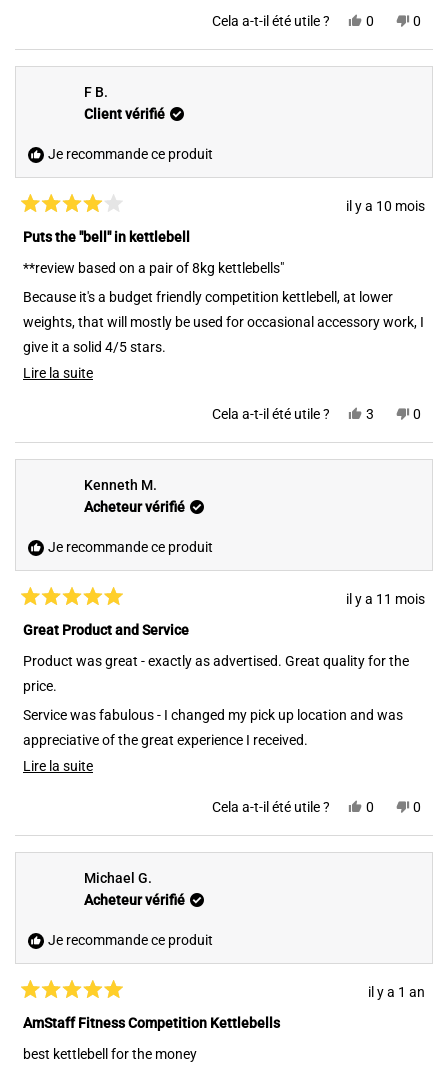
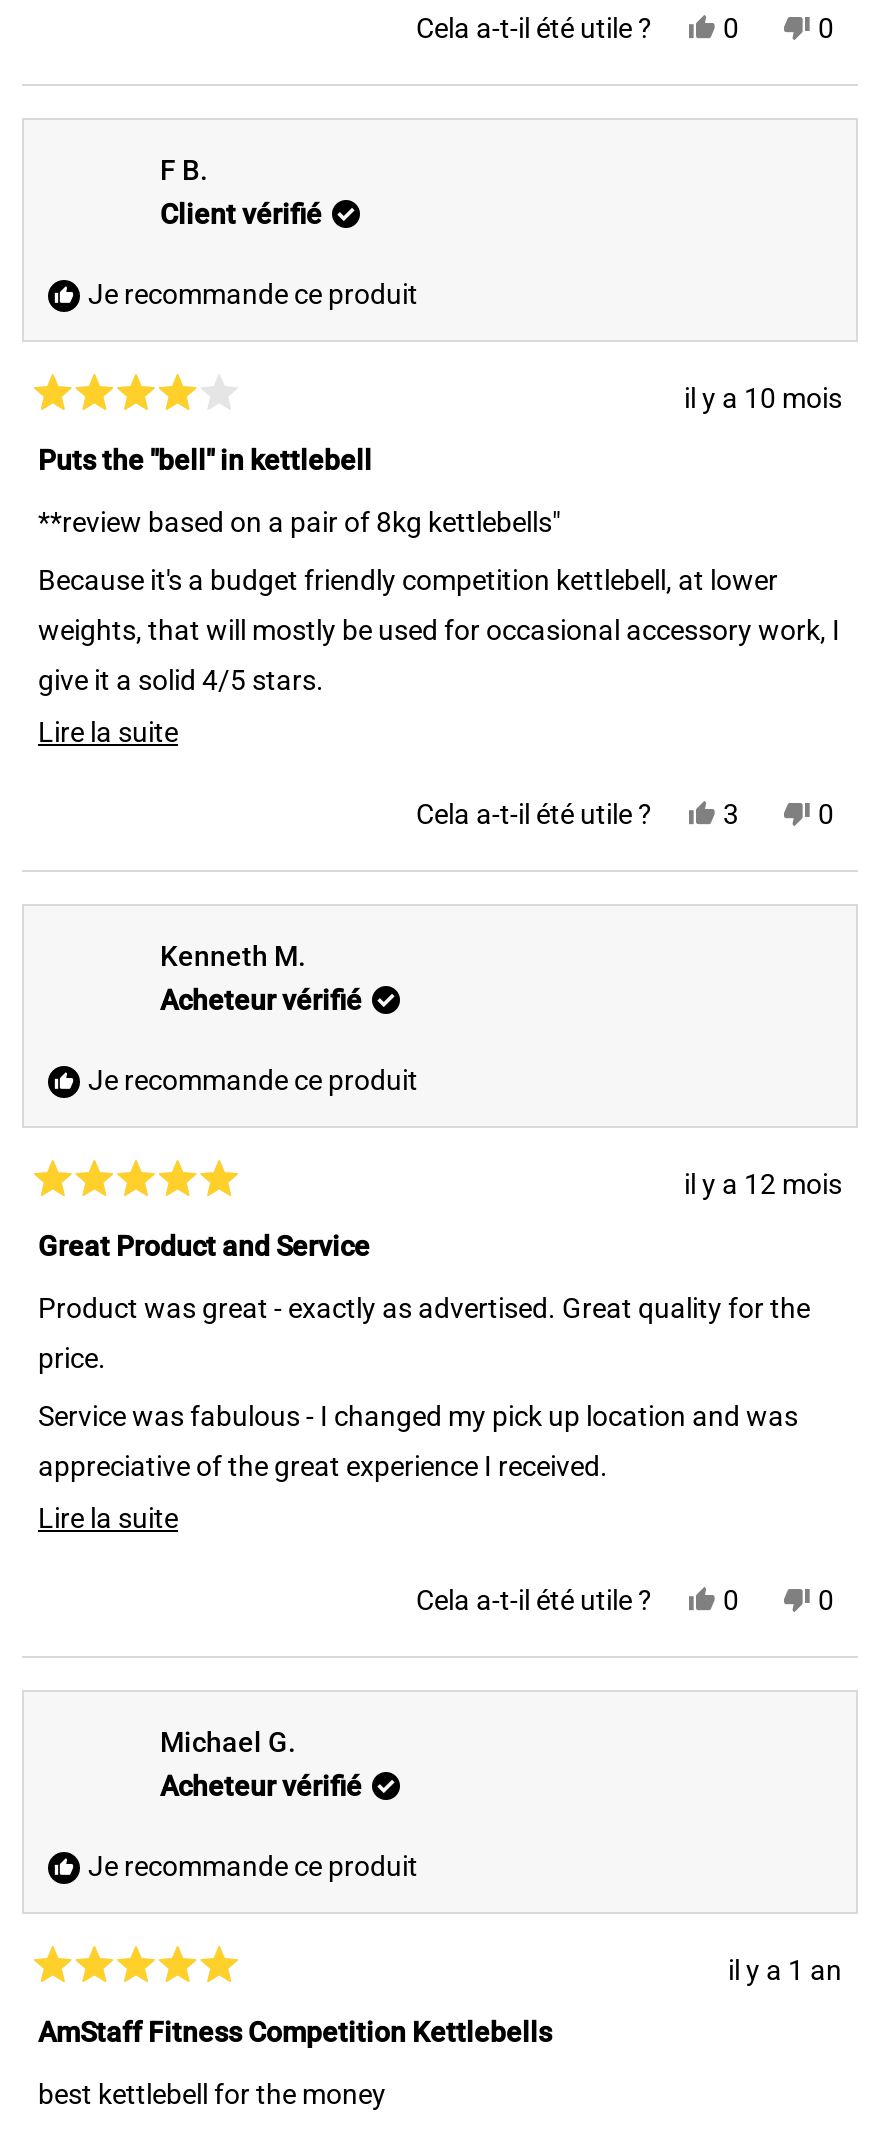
- il y a 11 mois
+ il y a 12 mois
